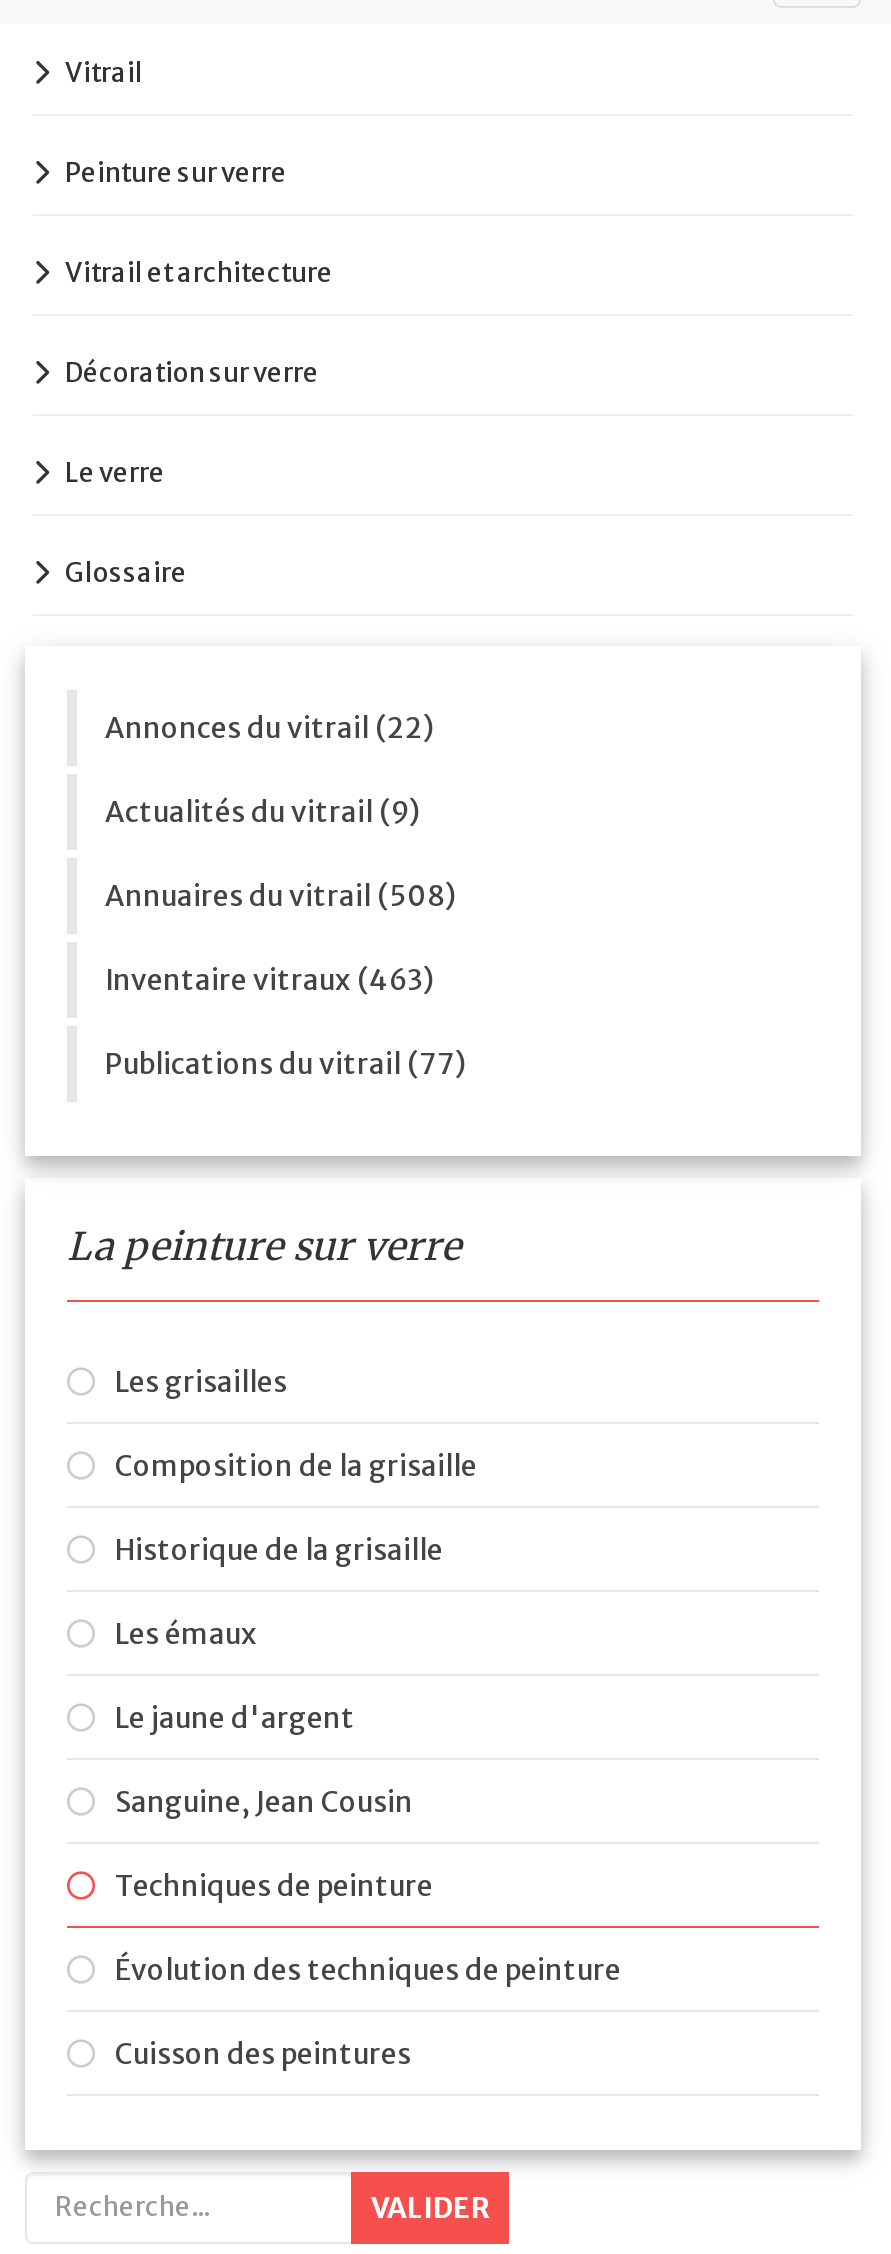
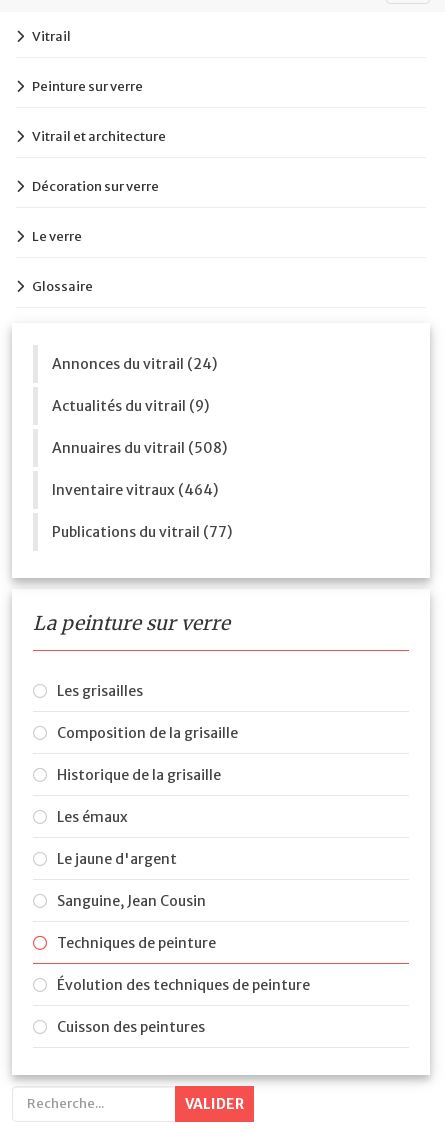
- Annonces du vitrail (22)
+ Annonces du vitrail (24)

- Inventaire vitraux (463)
+ Inventaire vitraux (464)
